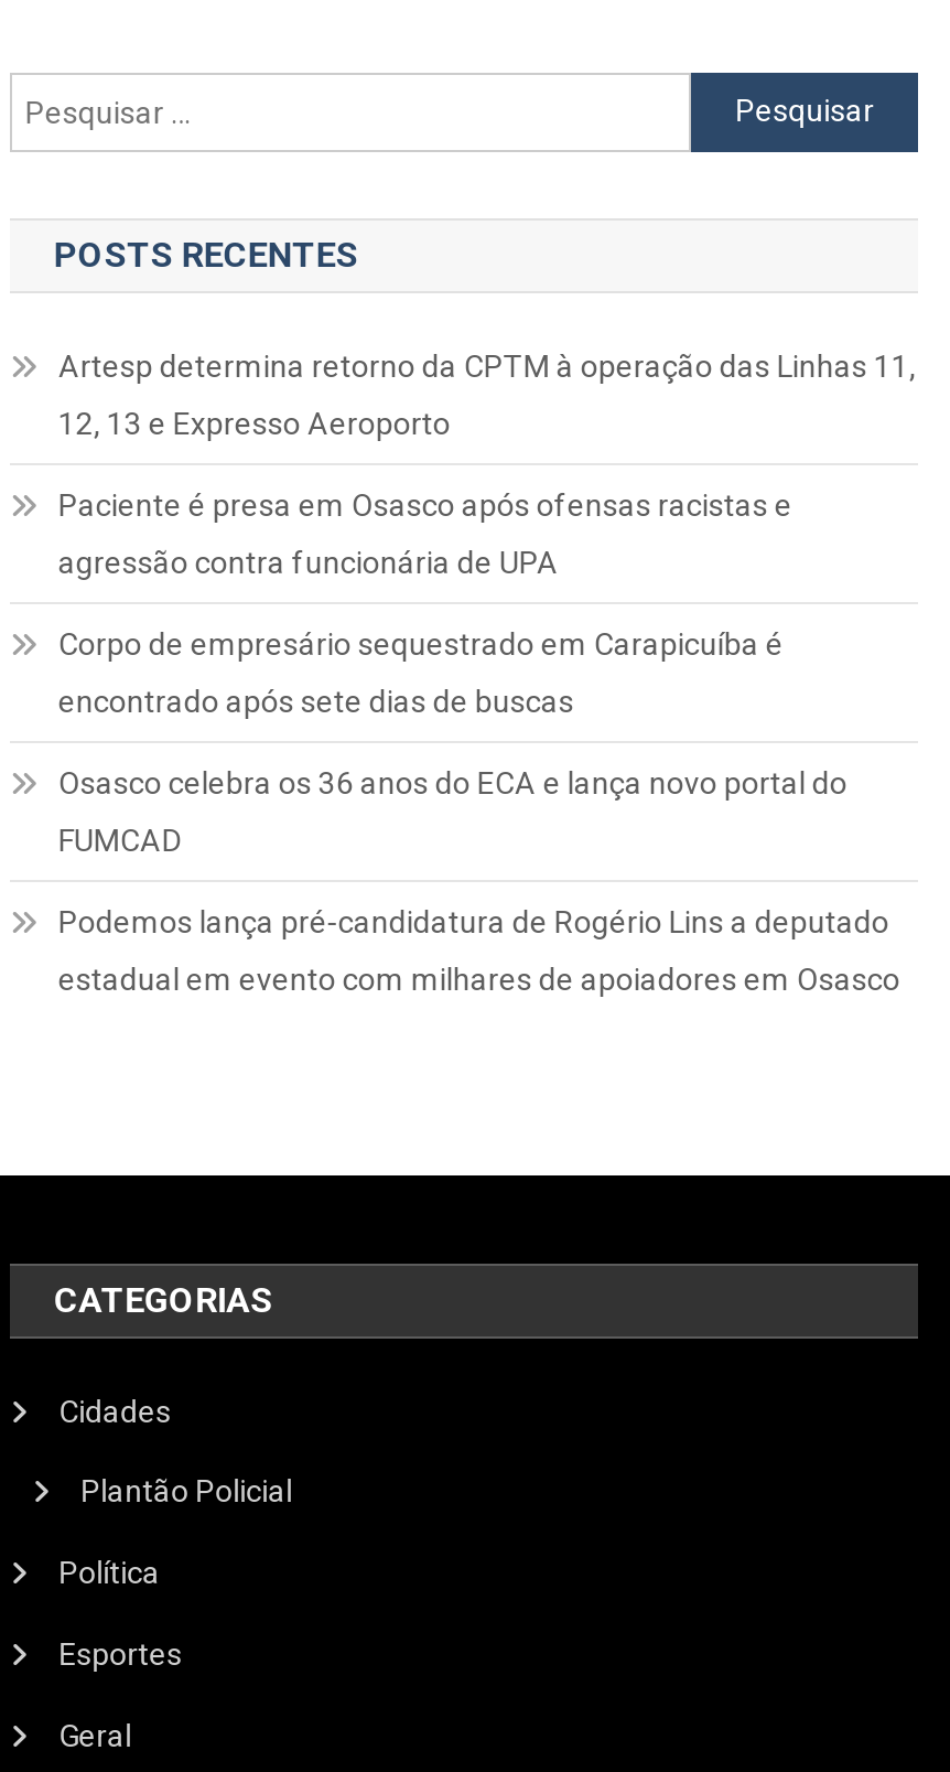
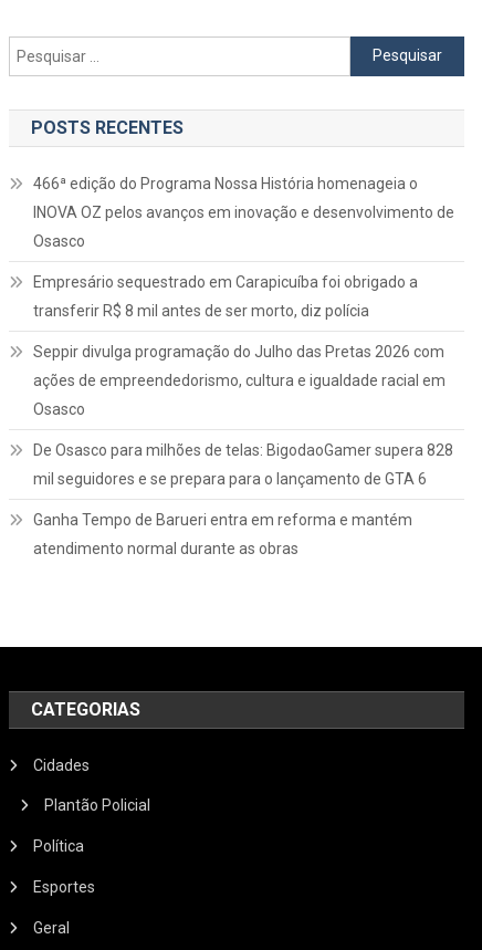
- Artesp determina retorno da CPTM à operação das Linhas 11,
- 12, 13 e Expresso Aeroporto
- Paciente é presa em Osasco após ofensas racistas e
- agressão contra funcionária de UPA
- Corpo de empresário sequestrado em Carapicuíba é
- encontrado após sete dias de buscas
- Osasco celebra os 36 anos do ECA e lança novo portal do
- FUMCAD
- Podemos lança pré-candidatura de Rogério Lins a deputado
- estadual em evento com milhares de apoiadores em Osasco
+ 466ª edição do Programa Nossa História homenageia o
+ INOVA OZ pelos avanços em inovação e desenvolvimento de
+ Osasco
+ Empresário sequestrado em Carapicuíba foi obrigado a
+ transferir R$ 8 mil antes de ser morto, diz polícia
+ Seppir divulga programação do Julho das Pretas 2026 com
+ ações de empreendedorismo, cultura e igualdade racial em
+ Osasco
+ De Osasco para milhões de telas: BigodaoGamer supera 828
+ mil seguidores e se prepara para o lançamento de GTA 6
+ Ganha Tempo de Barueri entra em reforma e mantém
+ atendimento normal durante as obras
